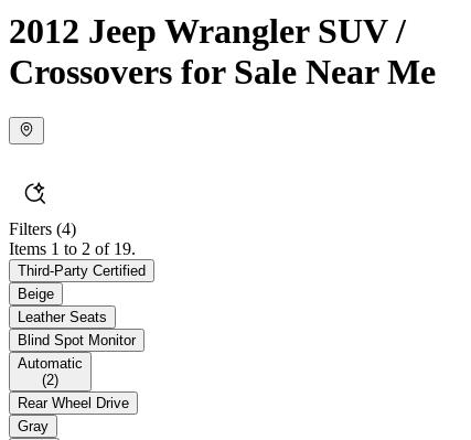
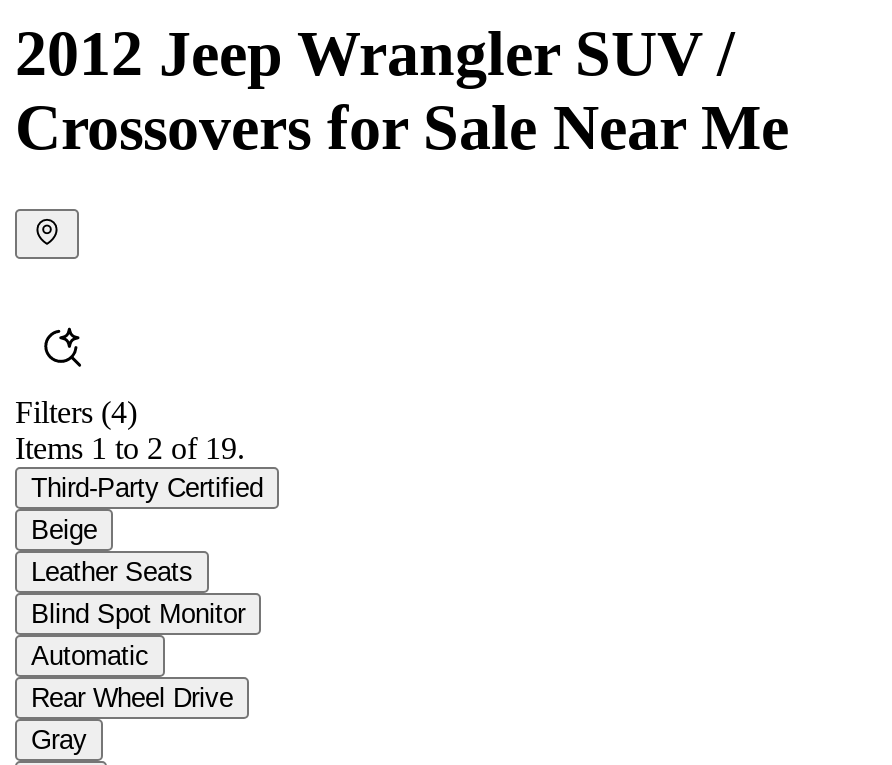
- (2)
